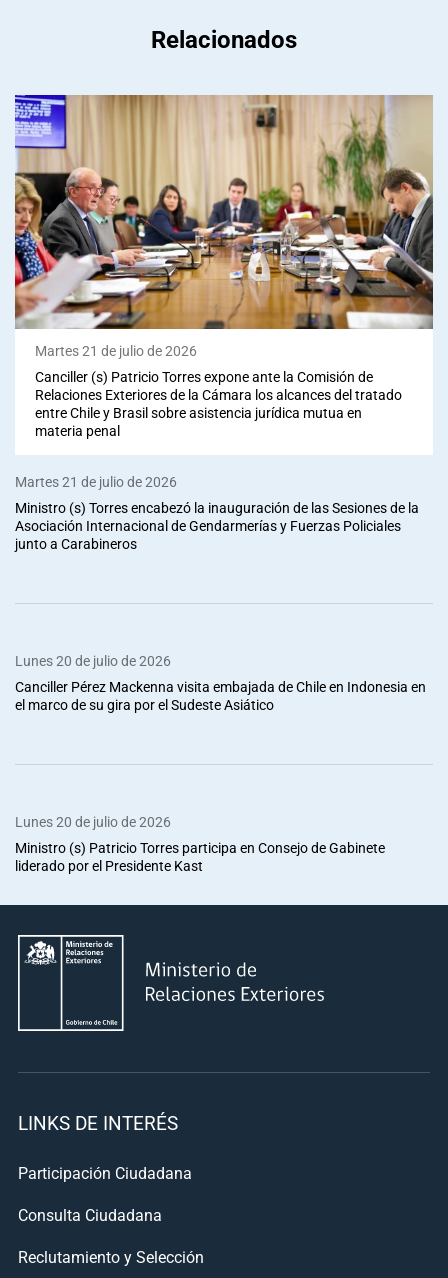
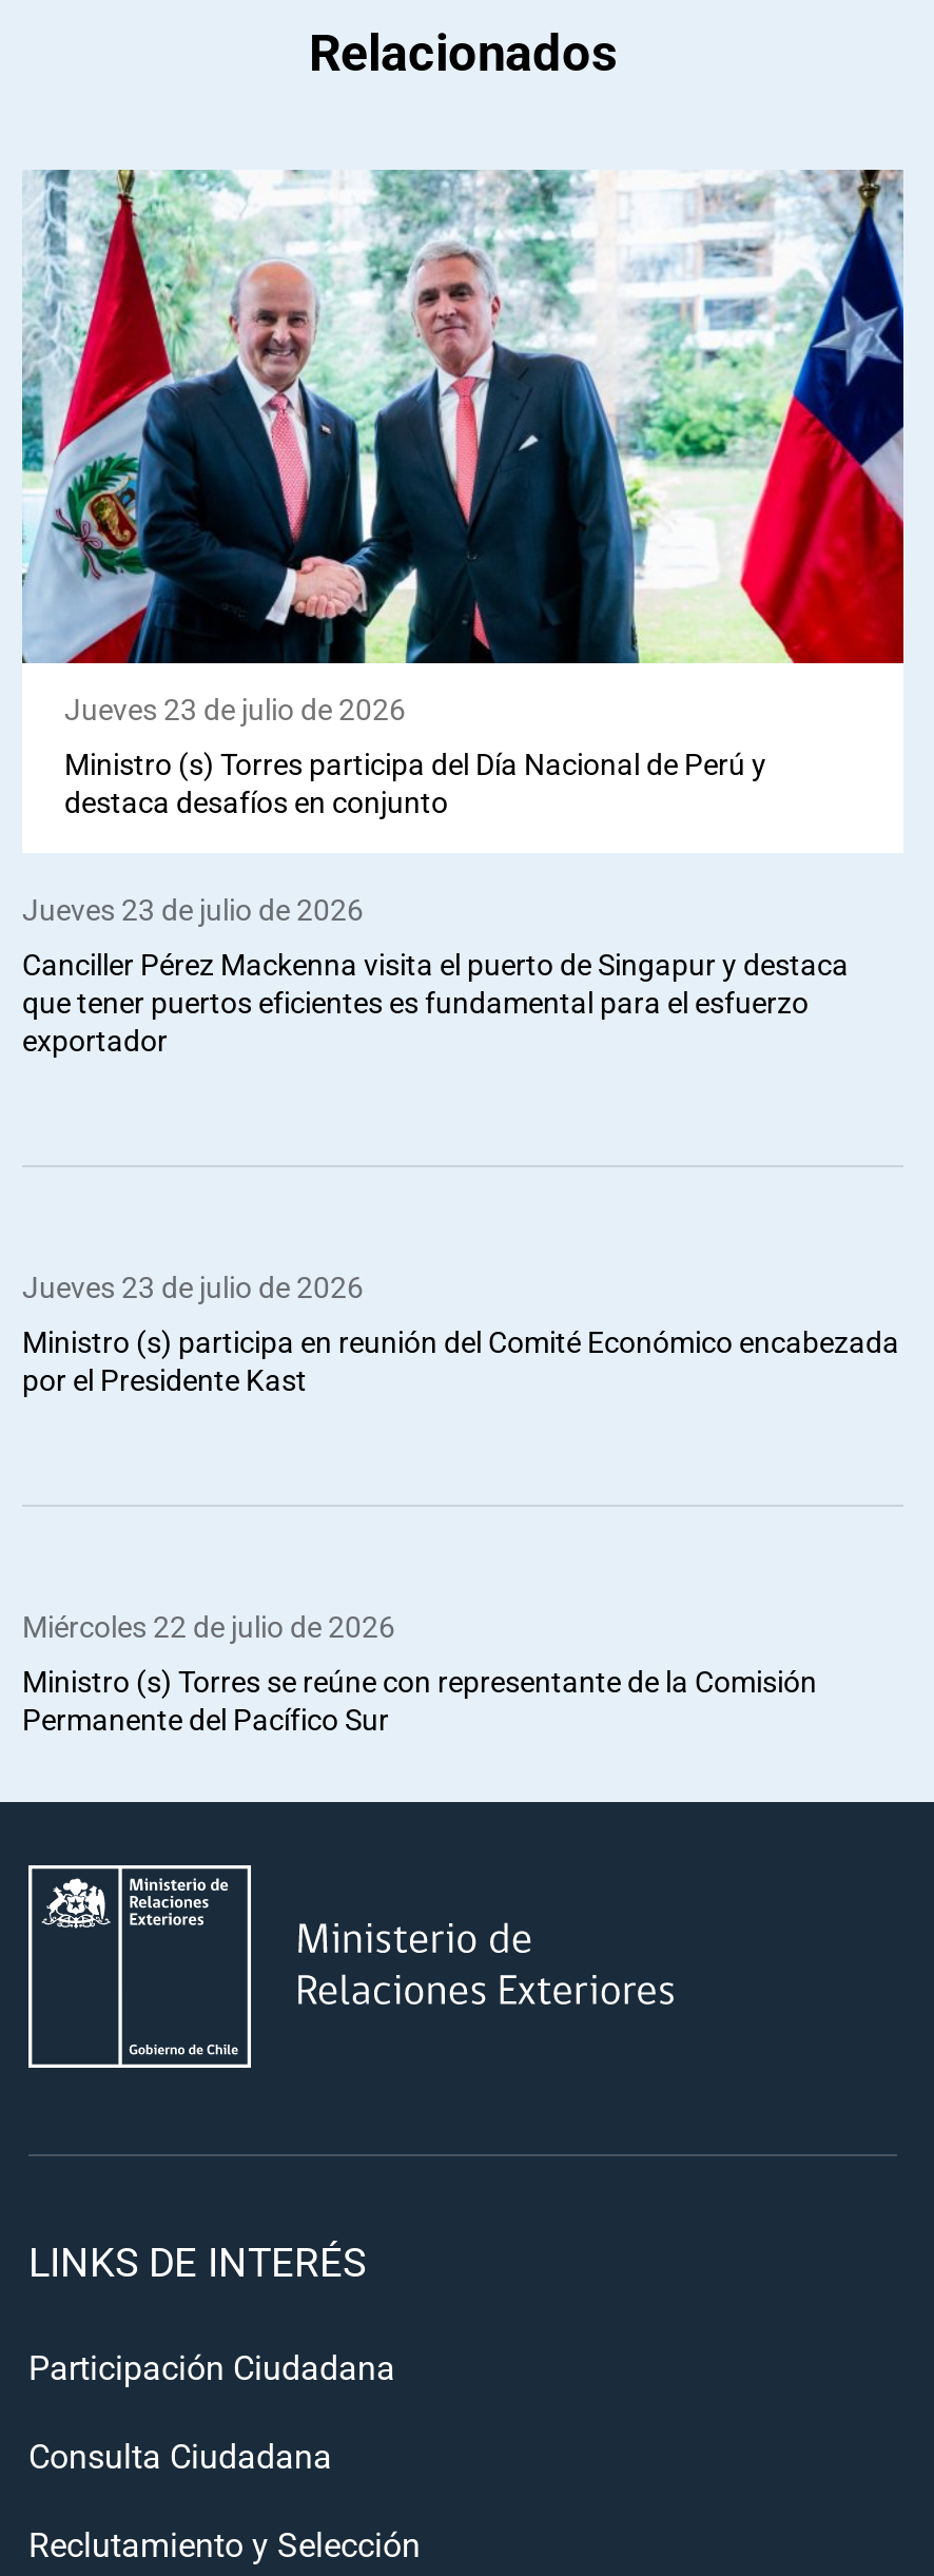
- [image]
- Martes 21 de julio de 2026
- Canciller (s) Patricio Torres expone ante la Comisión de
- Relaciones Exteriores de la Cámara los alcances del tratado
- entre Chile y Brasil sobre asistencia jurídica mutua en
- materia penal
+ [image]
+ Jueves 23 de julio de 2026
+ Ministro (s) Torres participa del Día Nacional de Perú y
+ destaca desafíos en conjunto

- Martes 21 de julio de 2026
- Ministro (s) Torres encabezó la inauguración de las Sesiones de la
- Asociación Internacional de Gendarmerías y Fuerzas Policiales
- junto a Carabineros
+ Jueves 23 de julio de 2026
+ Canciller Pérez Mackenna visita el puerto de Singapur y destaca
+ que tener puertos eficientes es fundamental para el esfuerzo
+ exportador

- Lunes 20 de julio de 2026
- Canciller Pérez Mackenna visita embajada de Chile en Indonesia en
- el marco de su gira por el Sudeste Asiático
+ Jueves 23 de julio de 2026
+ Ministro (s) participa en reunión del Comité Económico encabezada
+ por el Presidente Kast

- Lunes 20 de julio de 2026
- Ministro (s) Patricio Torres participa en Consejo de Gabinete
- liderado por el Presidente Kast
+ Miércoles 22 de julio de 2026
+ Ministro (s) Torres se reúne con representante de la Comisión
+ Permanente del Pacífico Sur
